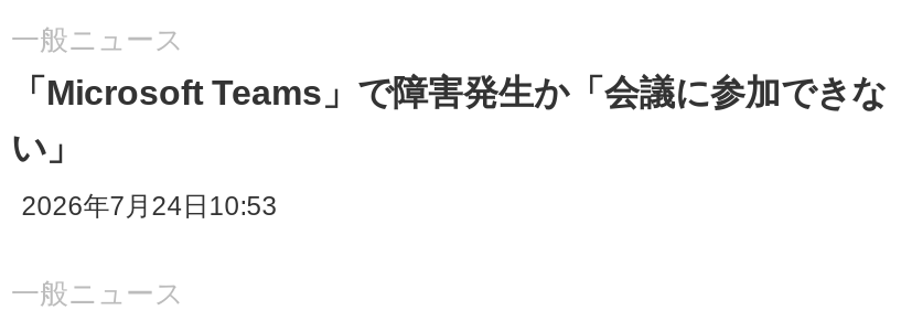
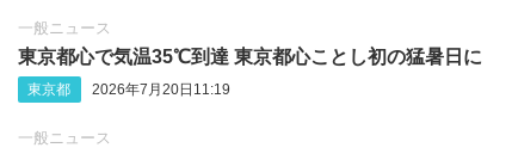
- 「Microsoft Teams」で障害発生か「会議に参加できな
- い」
- 2026年7月24日10:53
+ 東京都心で気温35℃到達 東京都心ことし初の猛暑日に
+ 東京都
+ 2026年7月20日11:19
